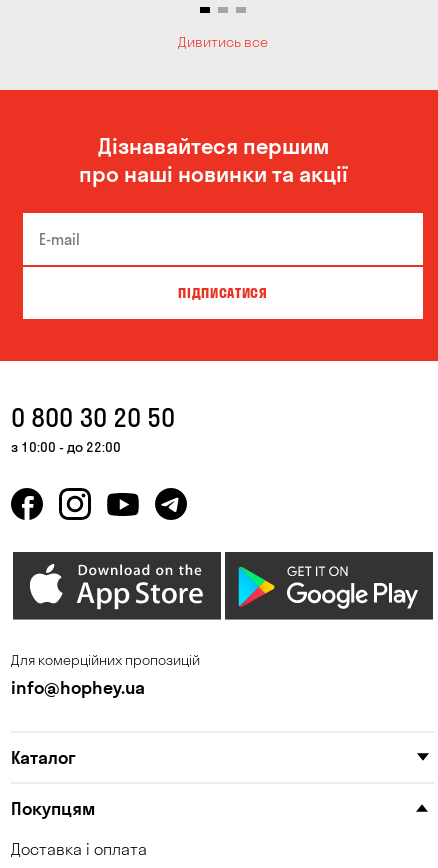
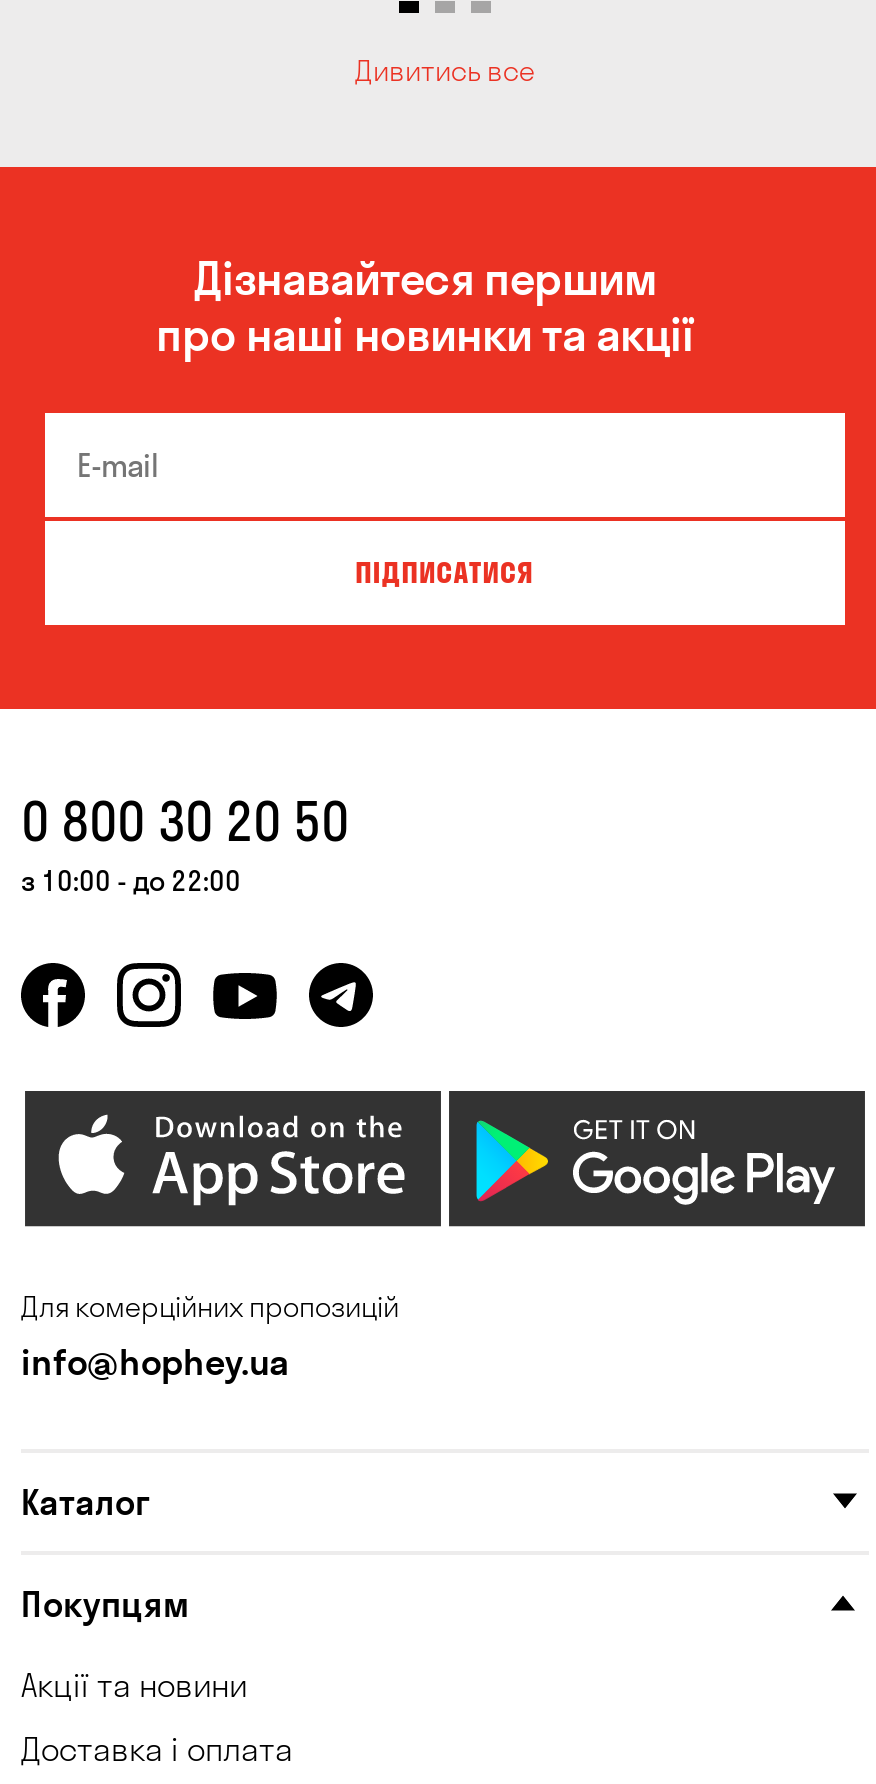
+ Акції та новини
